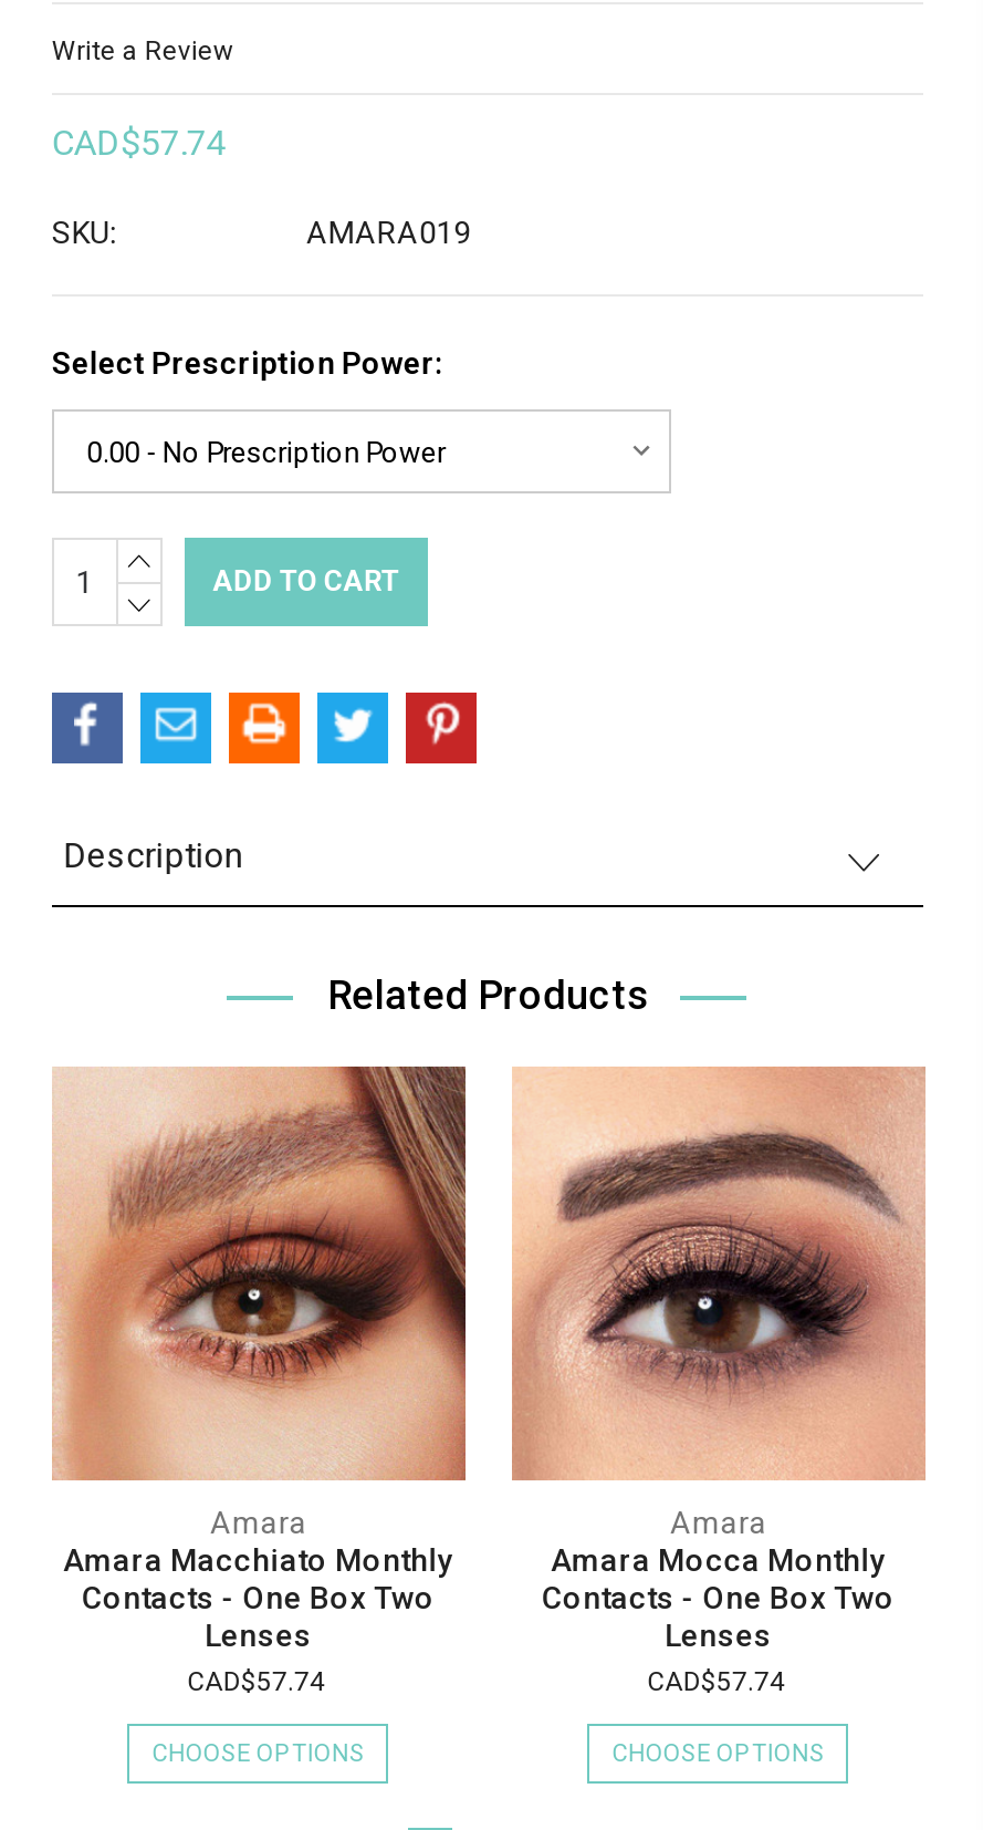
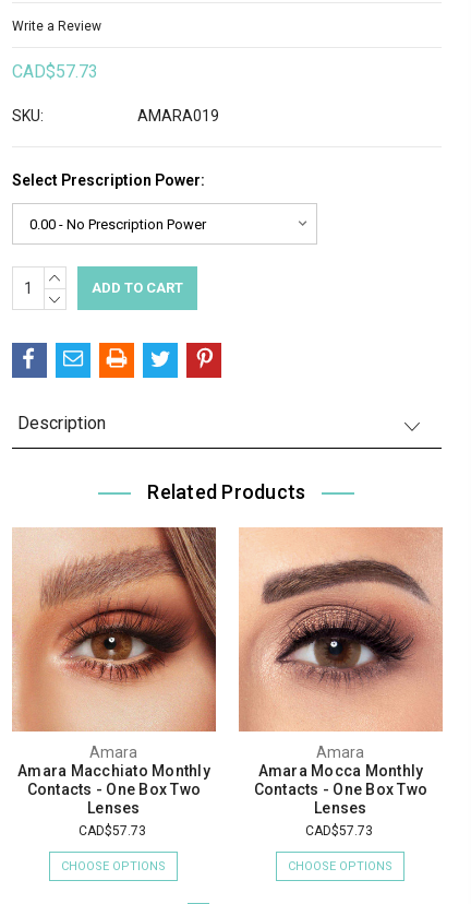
- CAD$57.74
+ CAD$57.73

- CAD$57.74
+ CAD$57.73

- CAD$57.74
+ CAD$57.73
